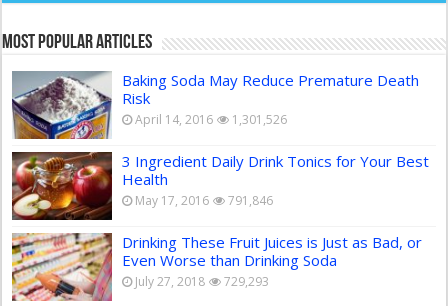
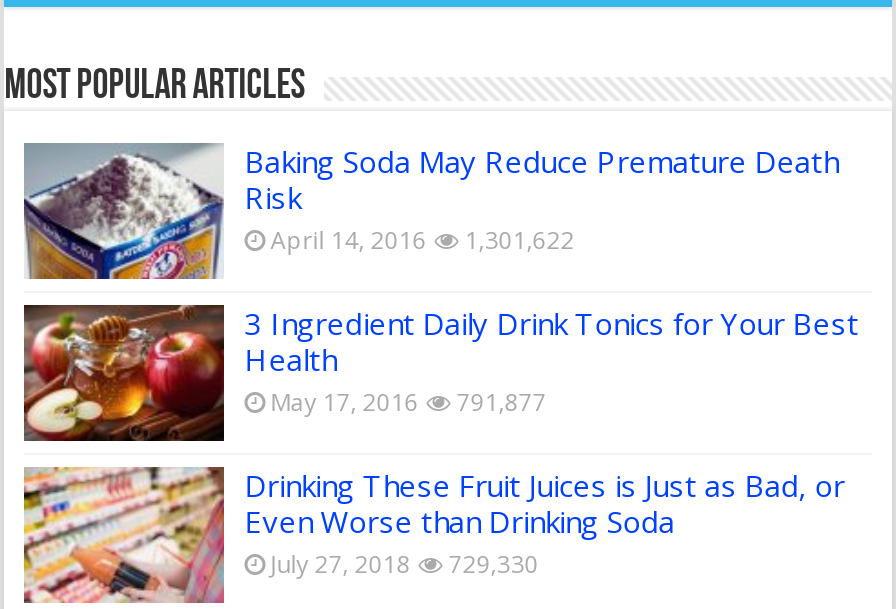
- April 14, 2016 1,301,526
+ April 14, 2016 1,301,622

- May 17, 2016 791,846
+ May 17, 2016 791,877

- July 27, 2018 729,293
+ July 27, 2018 729,330
